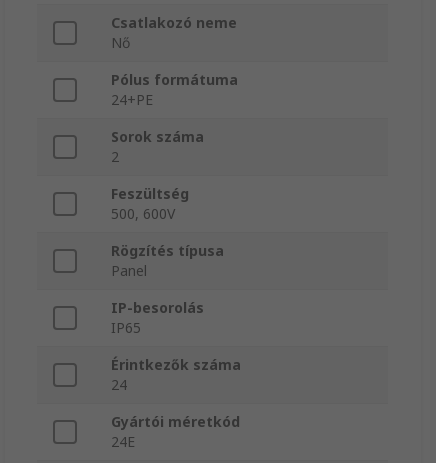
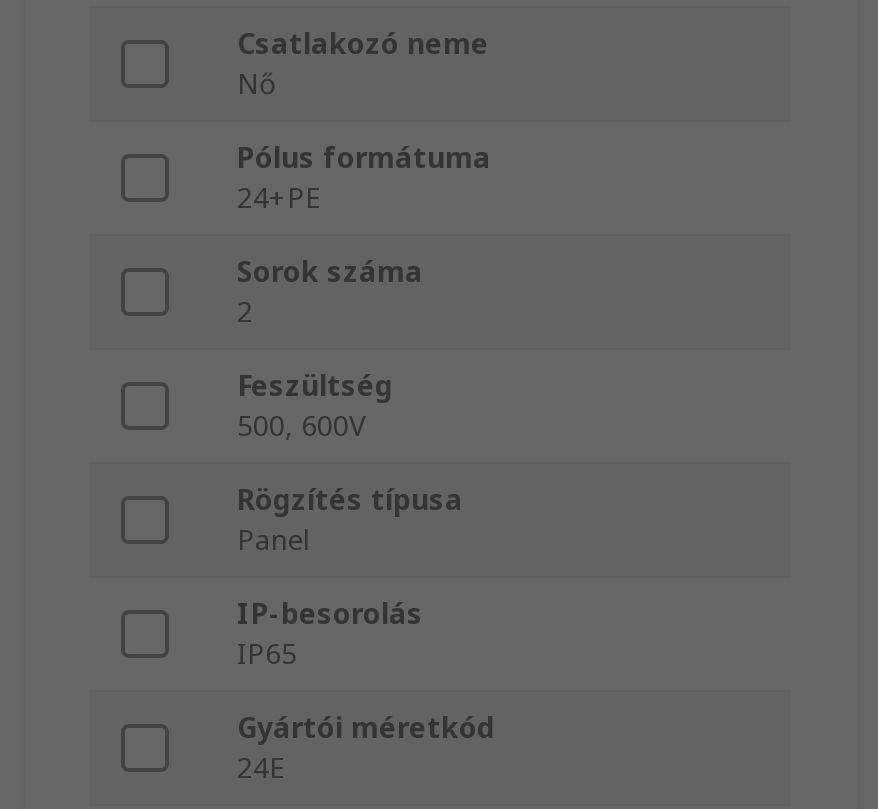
- Érintkezők száma
- 24
